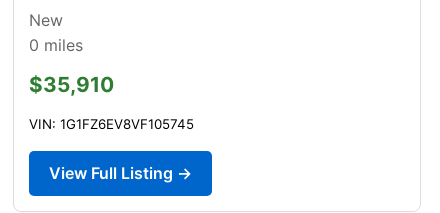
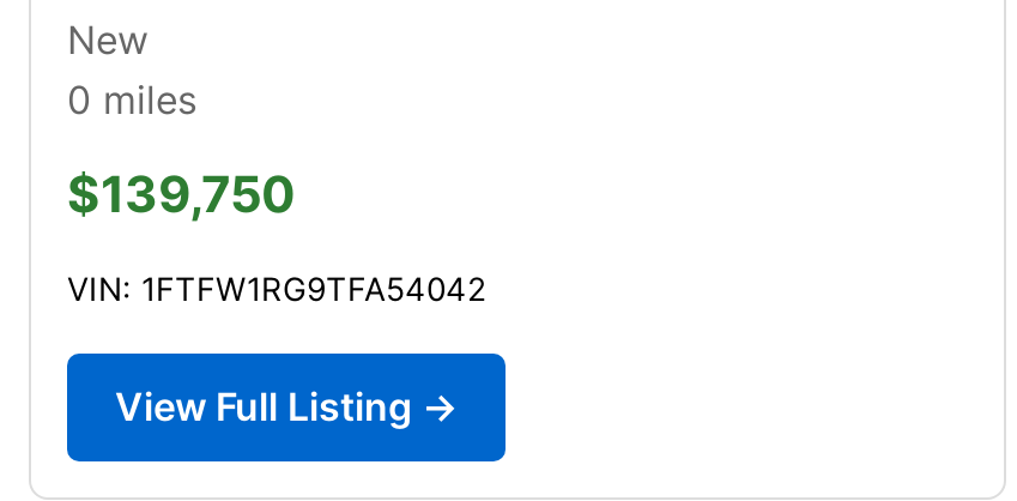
- $35,910
+ $139,750

- VIN: 1G1FZ6EV8VF105745
+ VIN: 1FTFW1RG9TFA54042
